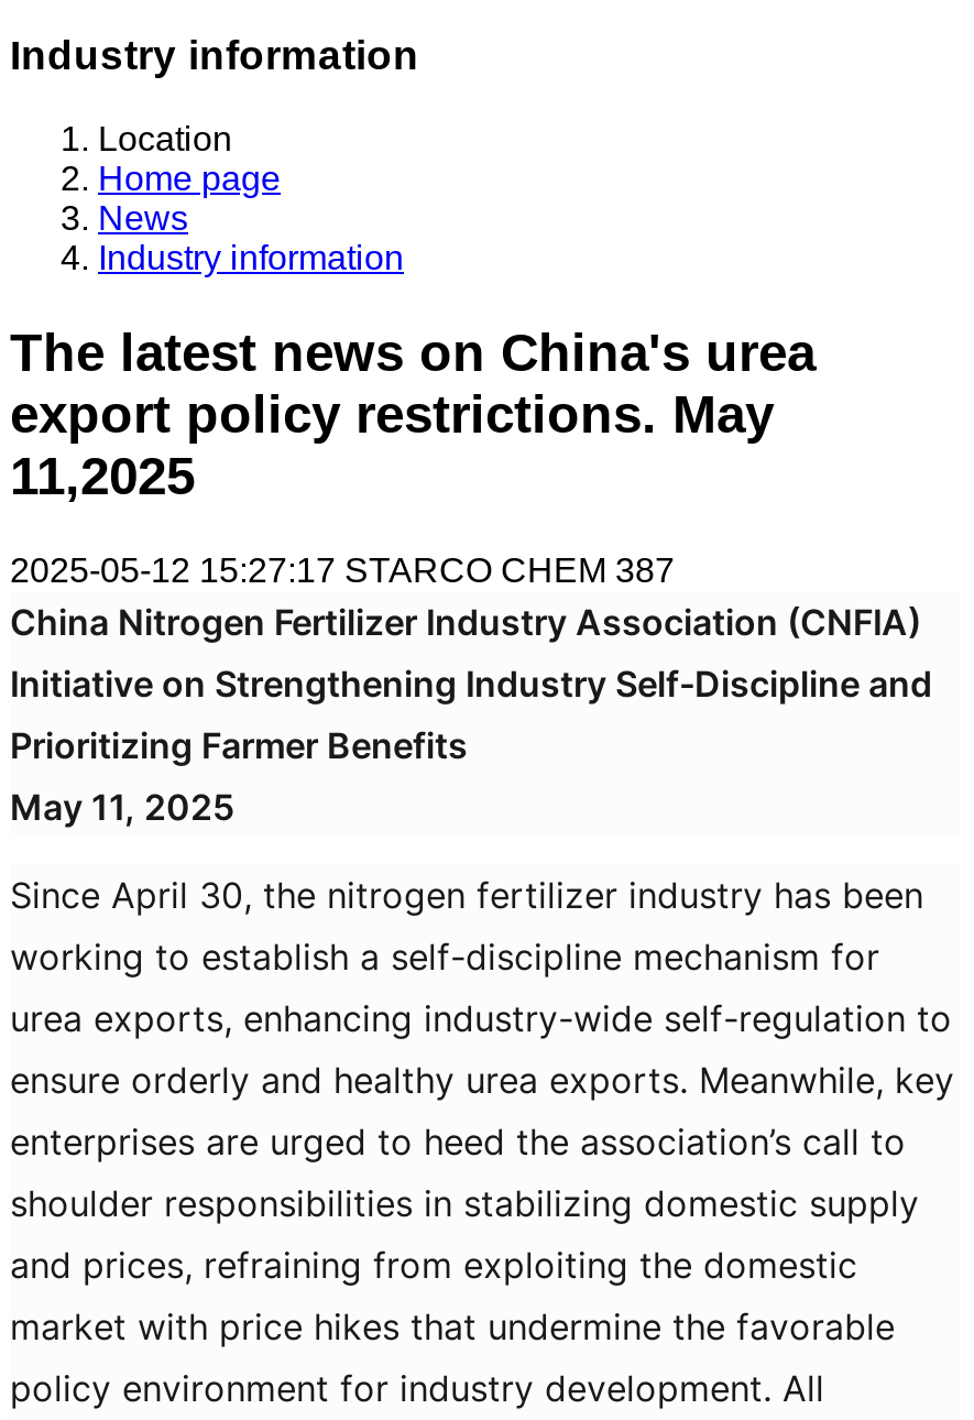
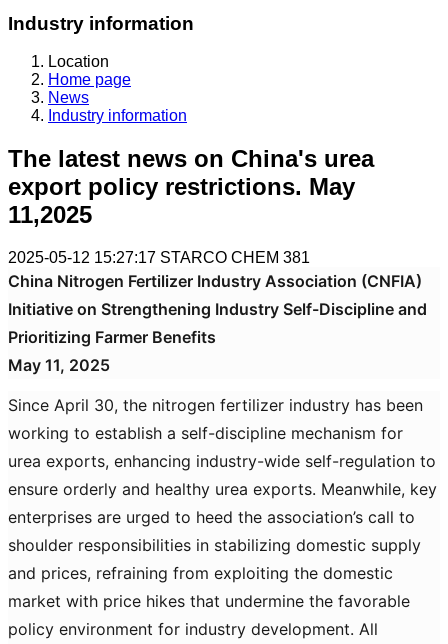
- 2025-05-12 15:27:17 STARCO CHEM 387
+ 2025-05-12 15:27:17 STARCO CHEM 381
